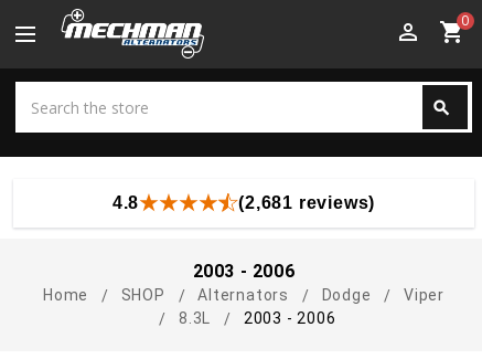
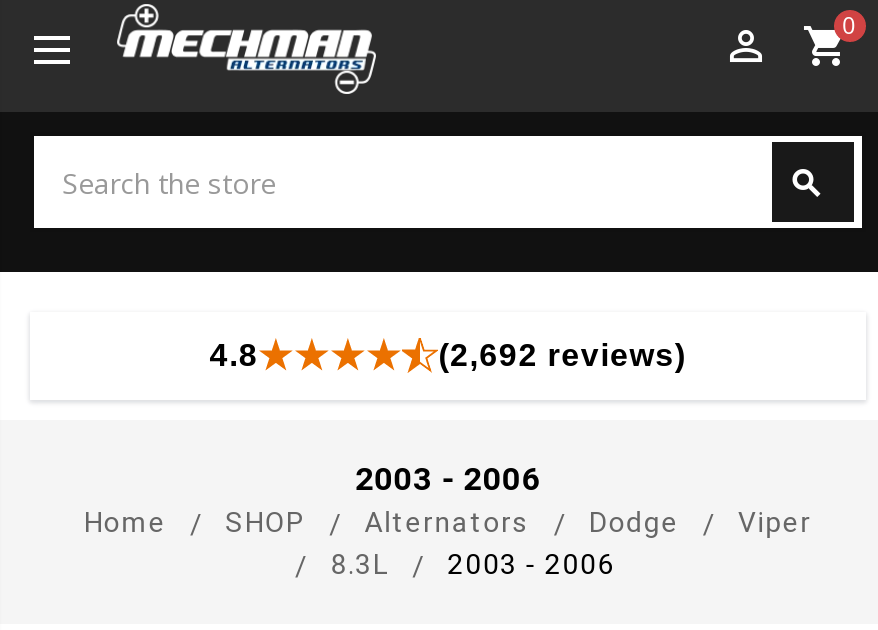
- (2,681 reviews)
+ (2,692 reviews)
